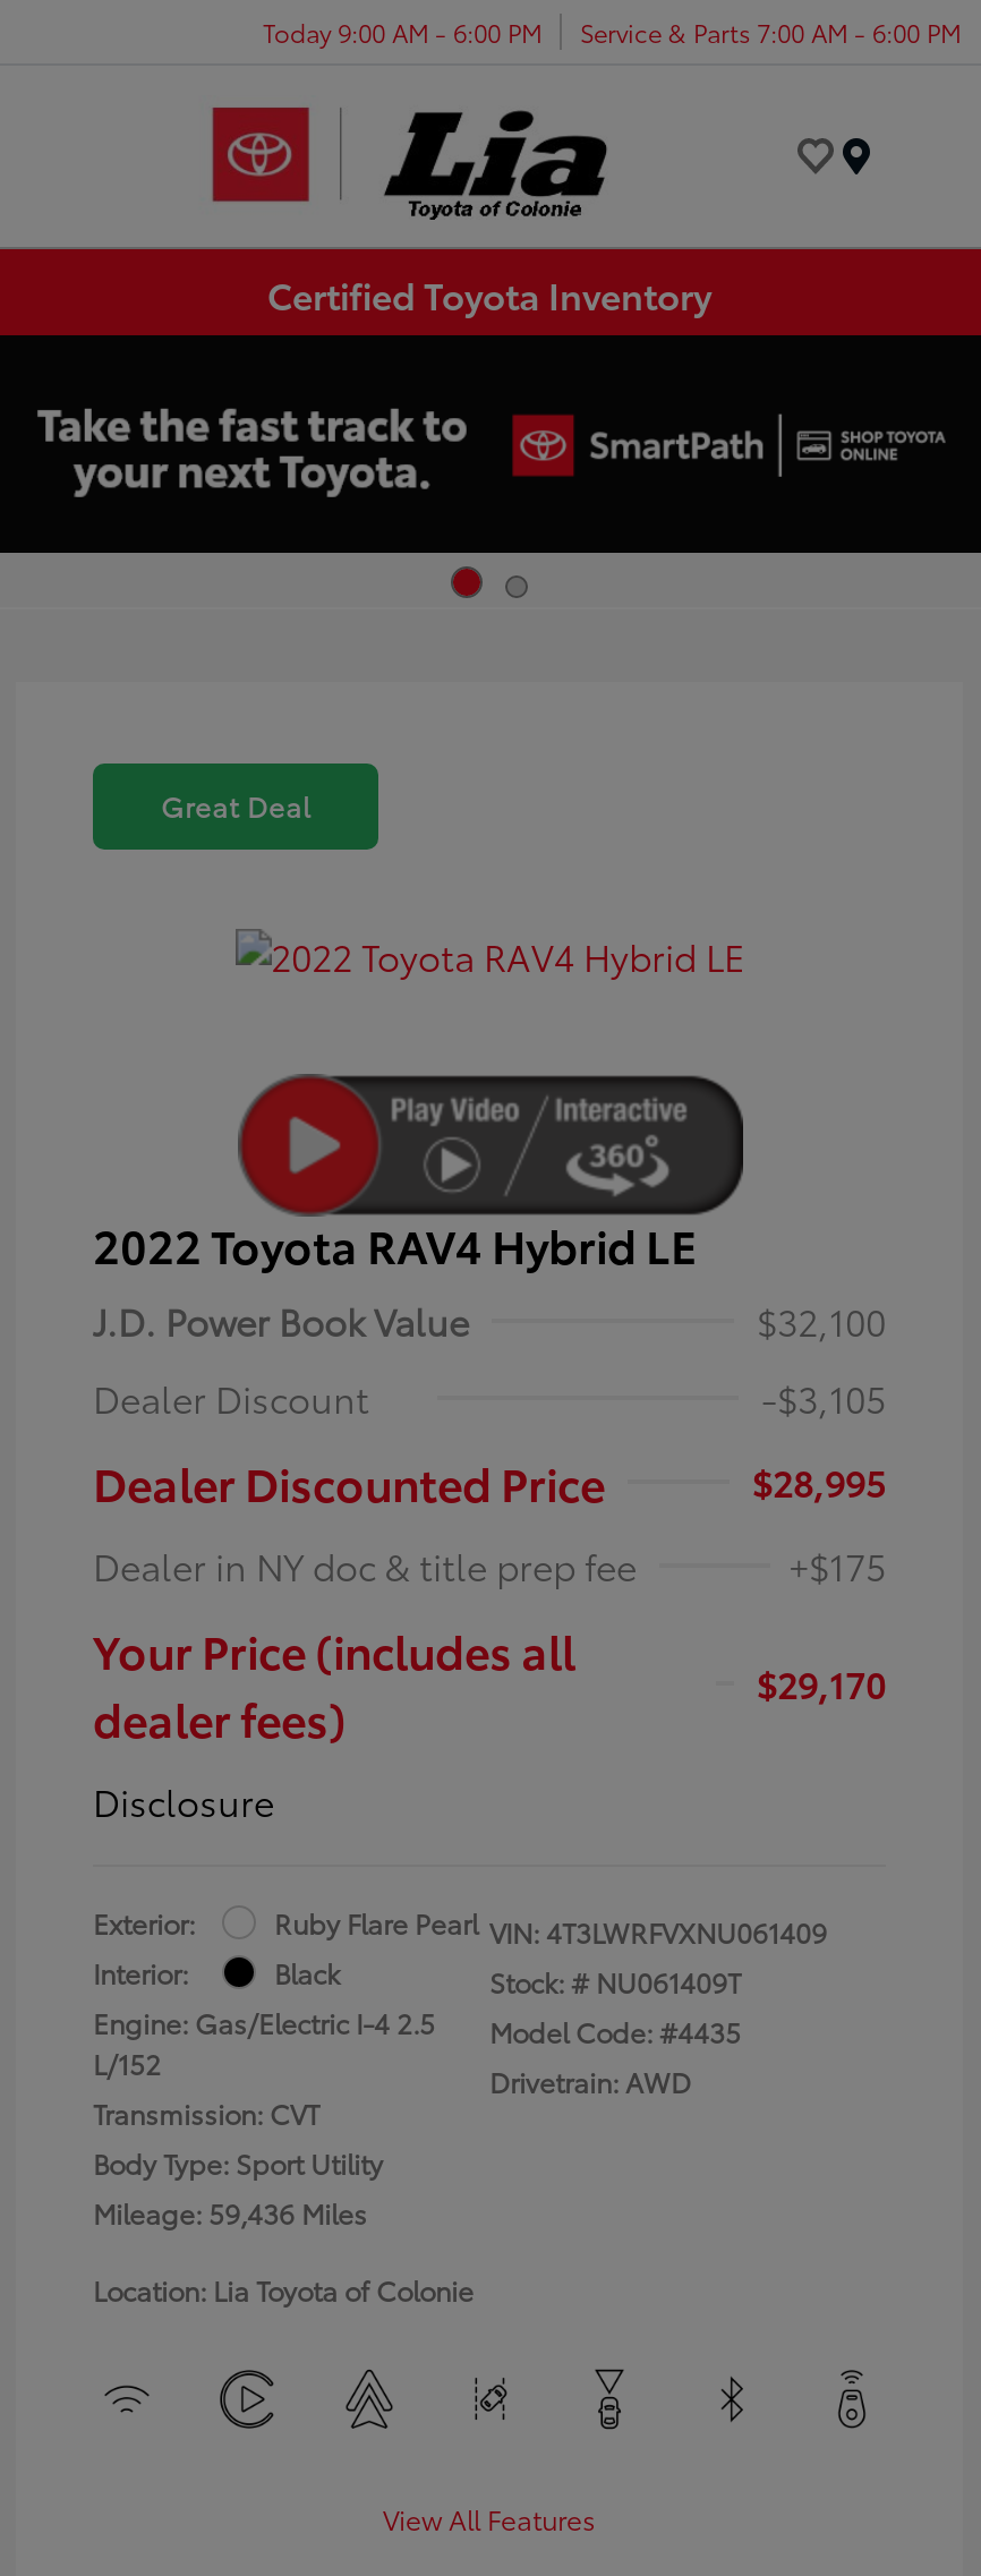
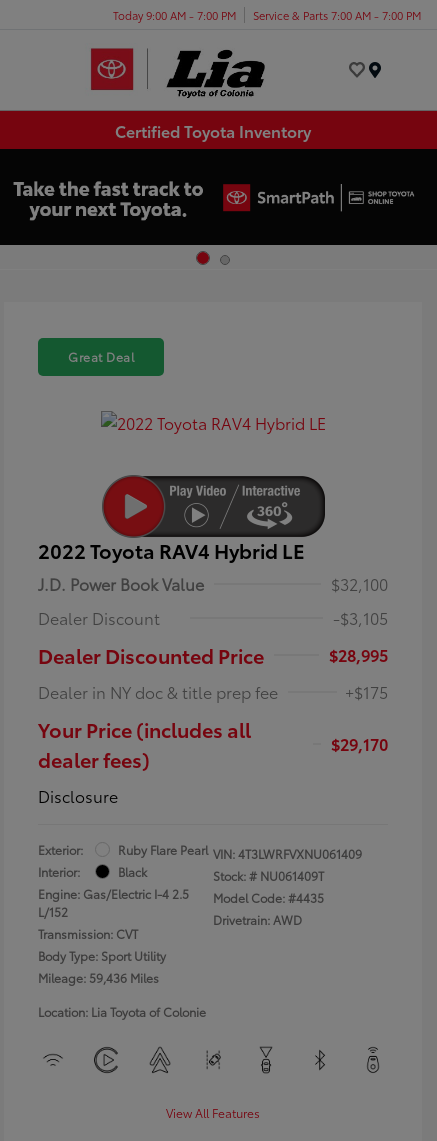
- Today 9:00 AM - 6:00 PM
+ Today 9:00 AM - 7:00 PM

- Service & Parts 7:00 AM - 6:00 PM
+ Service & Parts 7:00 AM - 7:00 PM
